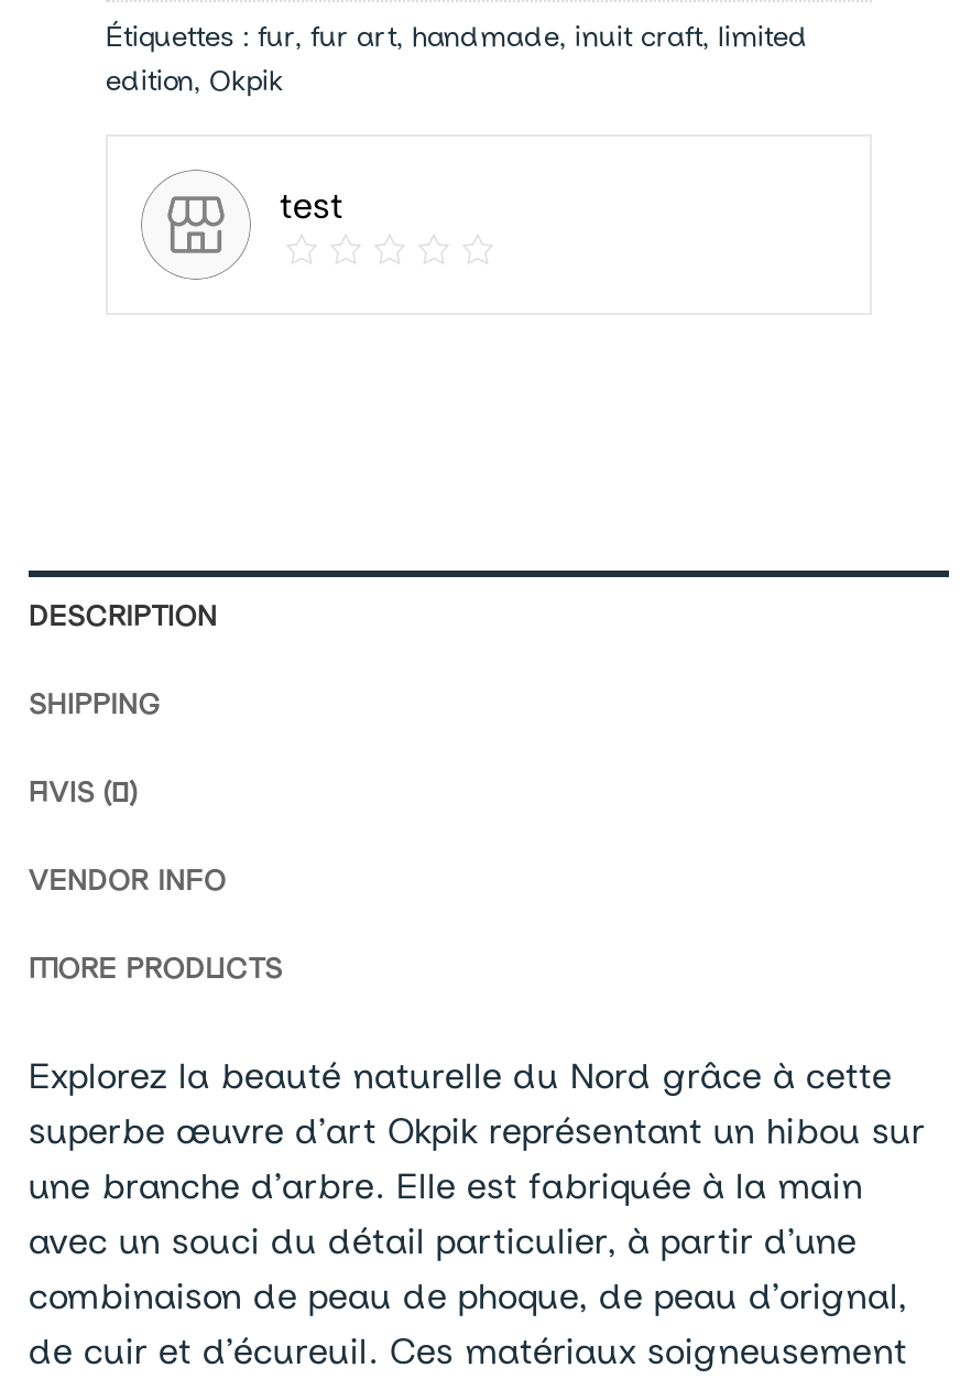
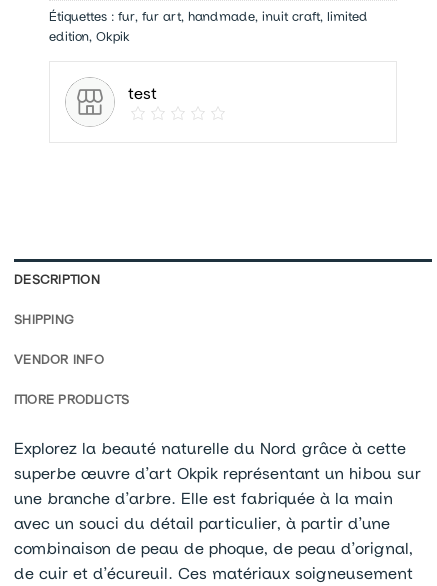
- AVIS (0)
